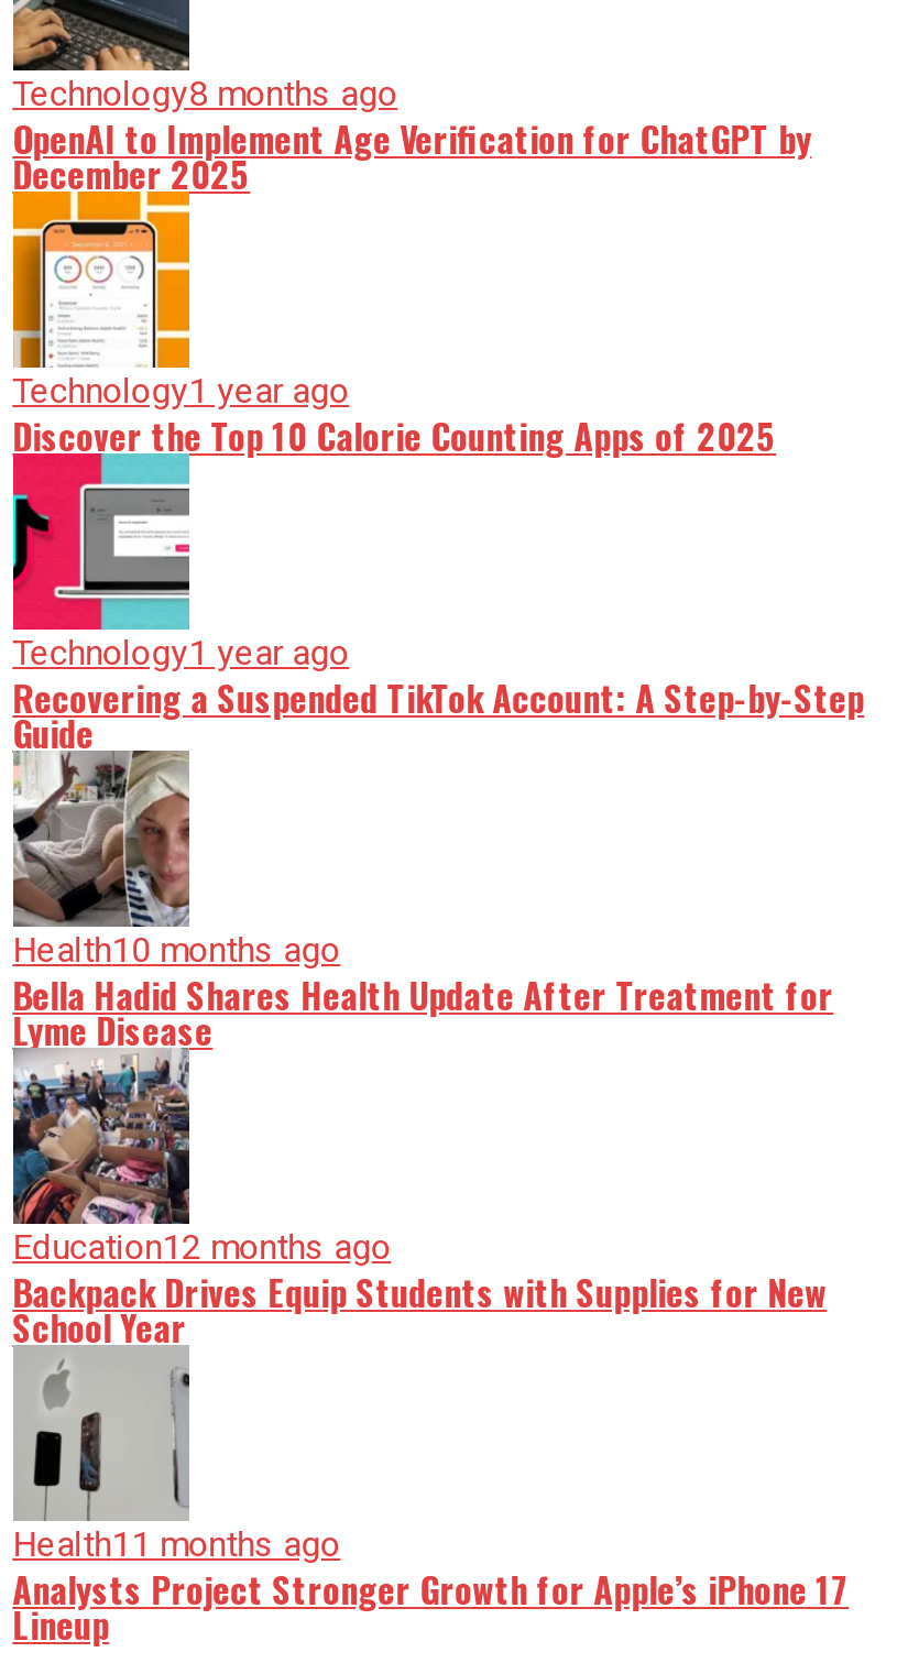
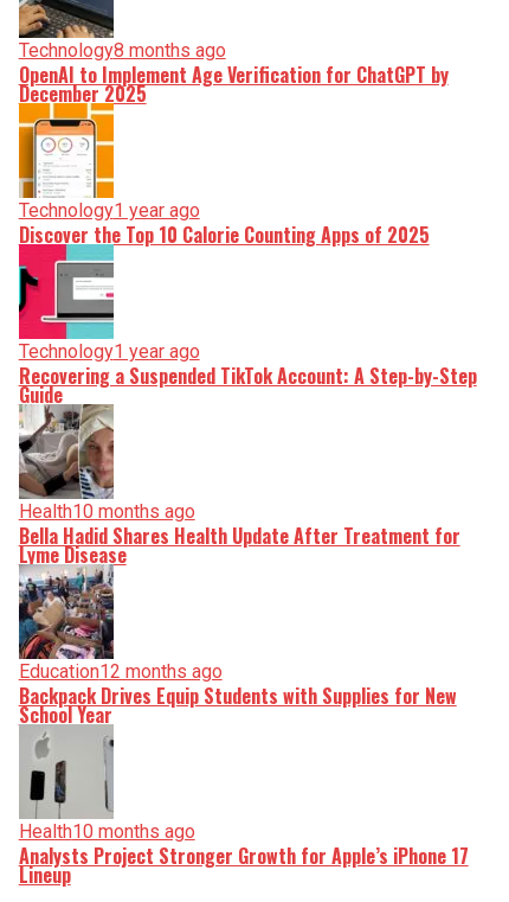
- Health11 months ago
+ Health10 months ago
